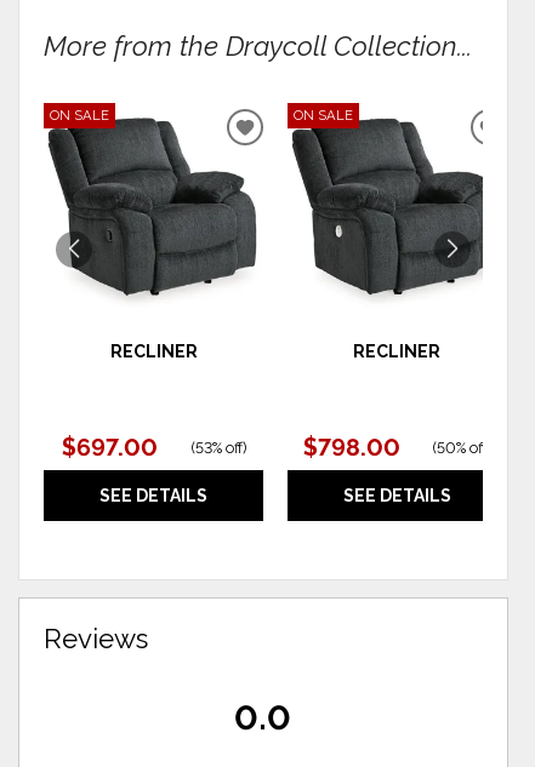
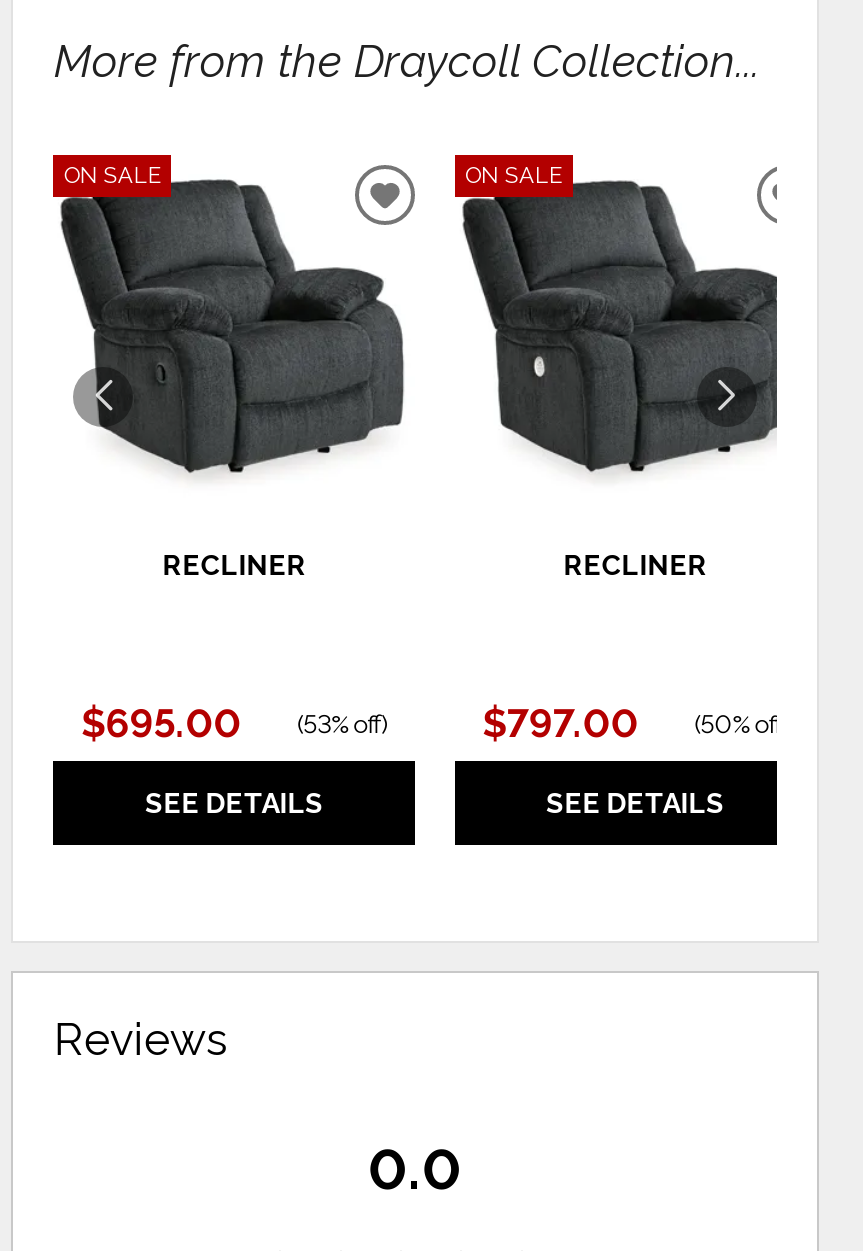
- $697.00 (53% off)
+ $695.00 (53% off)

- $798.00 (50% off)
+ $797.00 (50% off)
